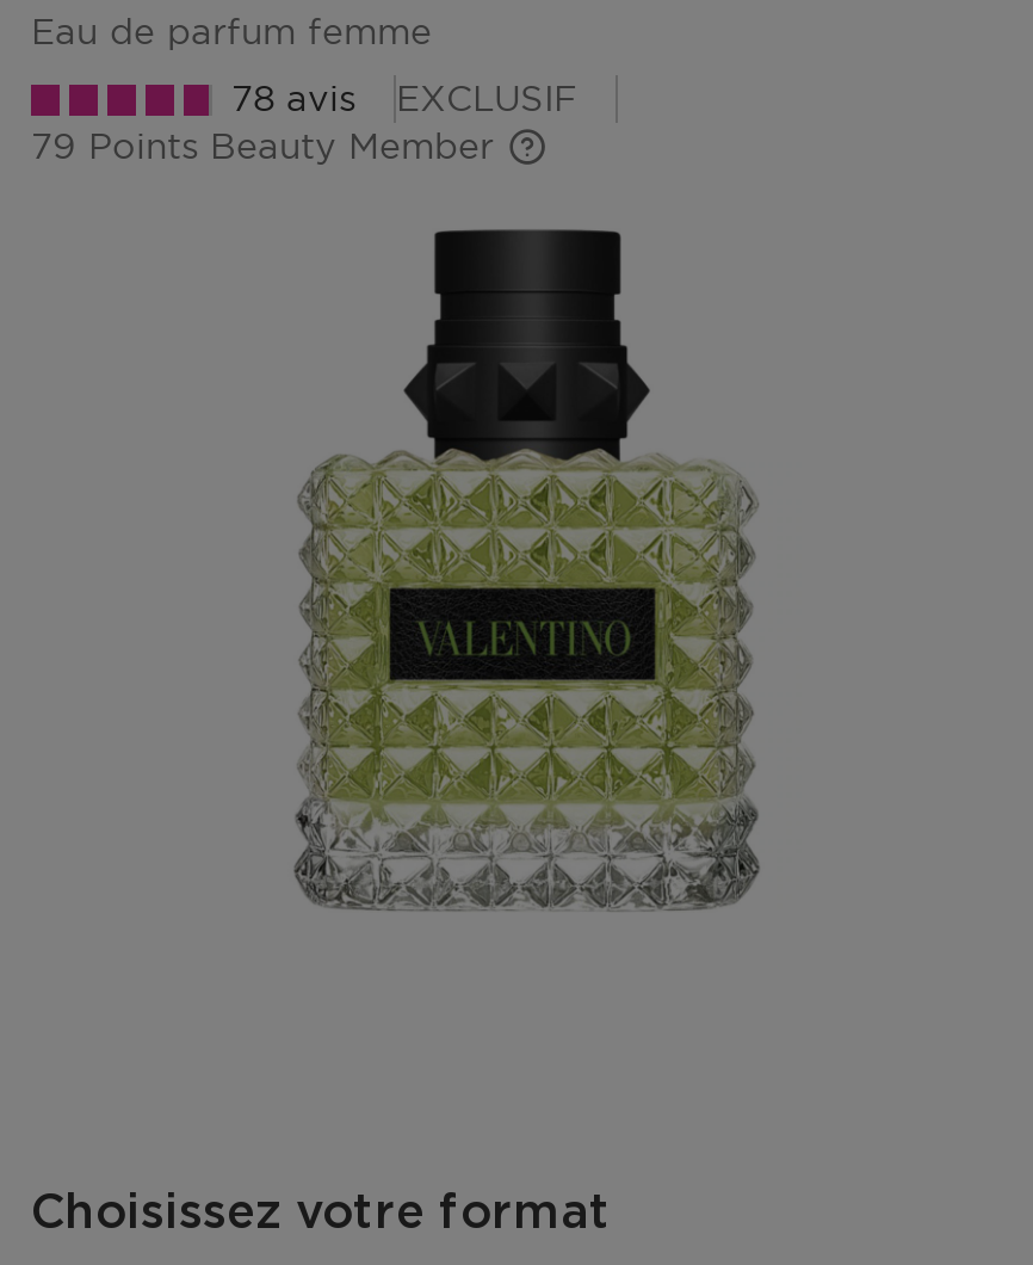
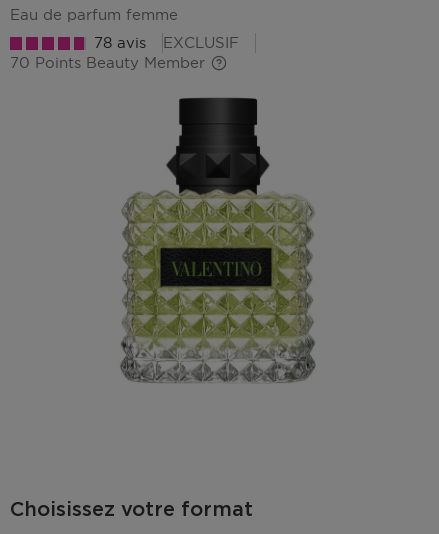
- 79 Points Beauty Member
+ 70 Points Beauty Member
